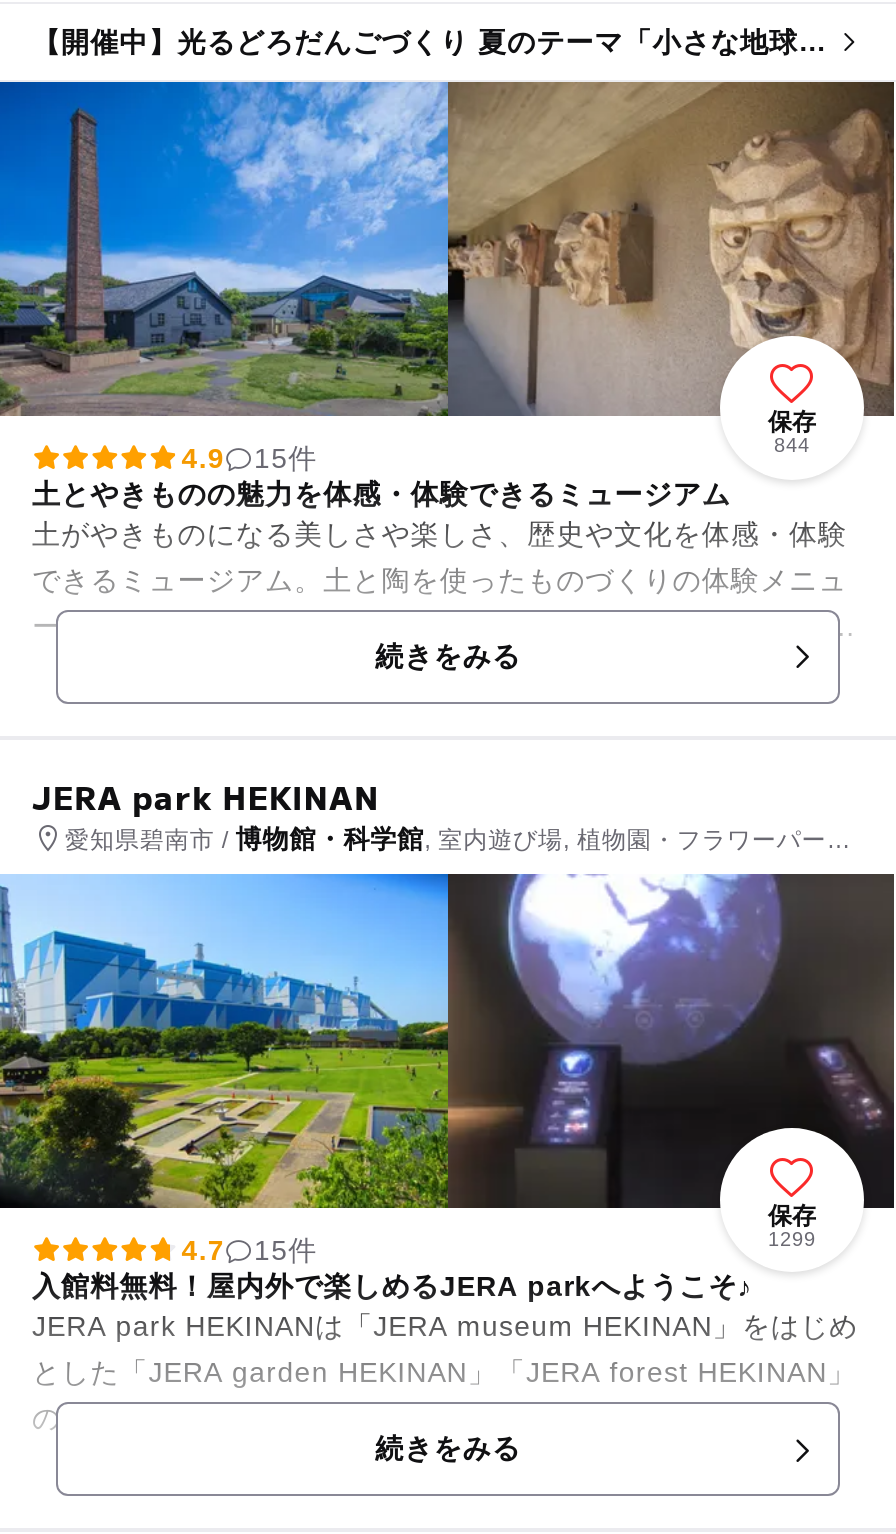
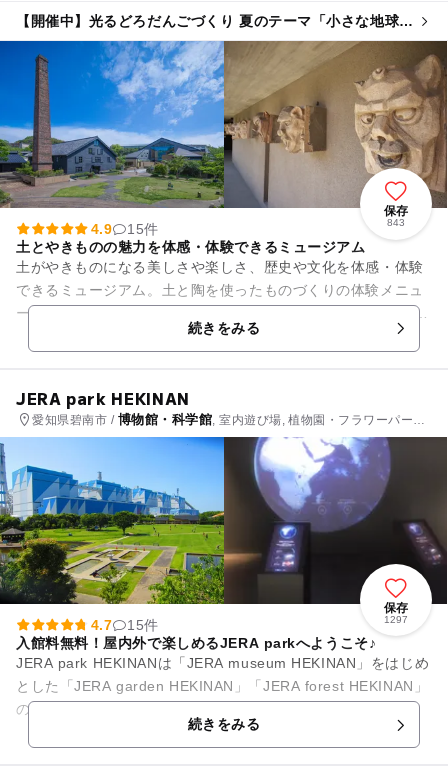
- 844
+ 843

- 1299
+ 1297
